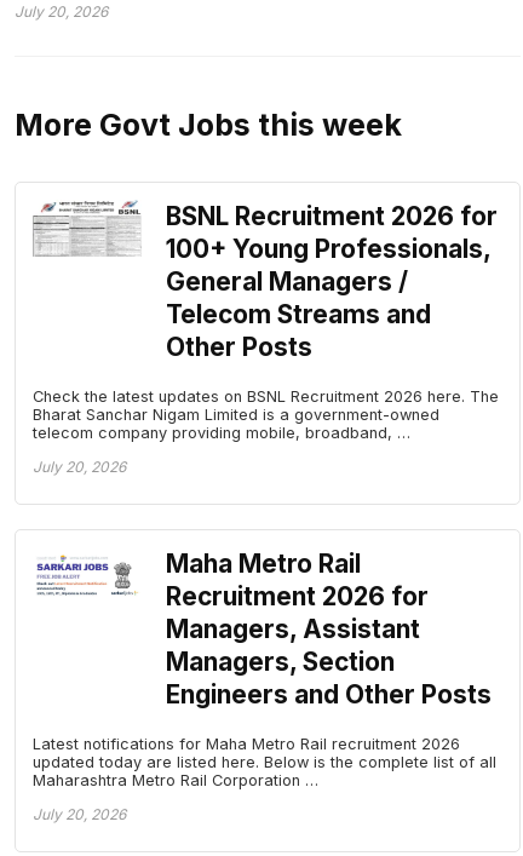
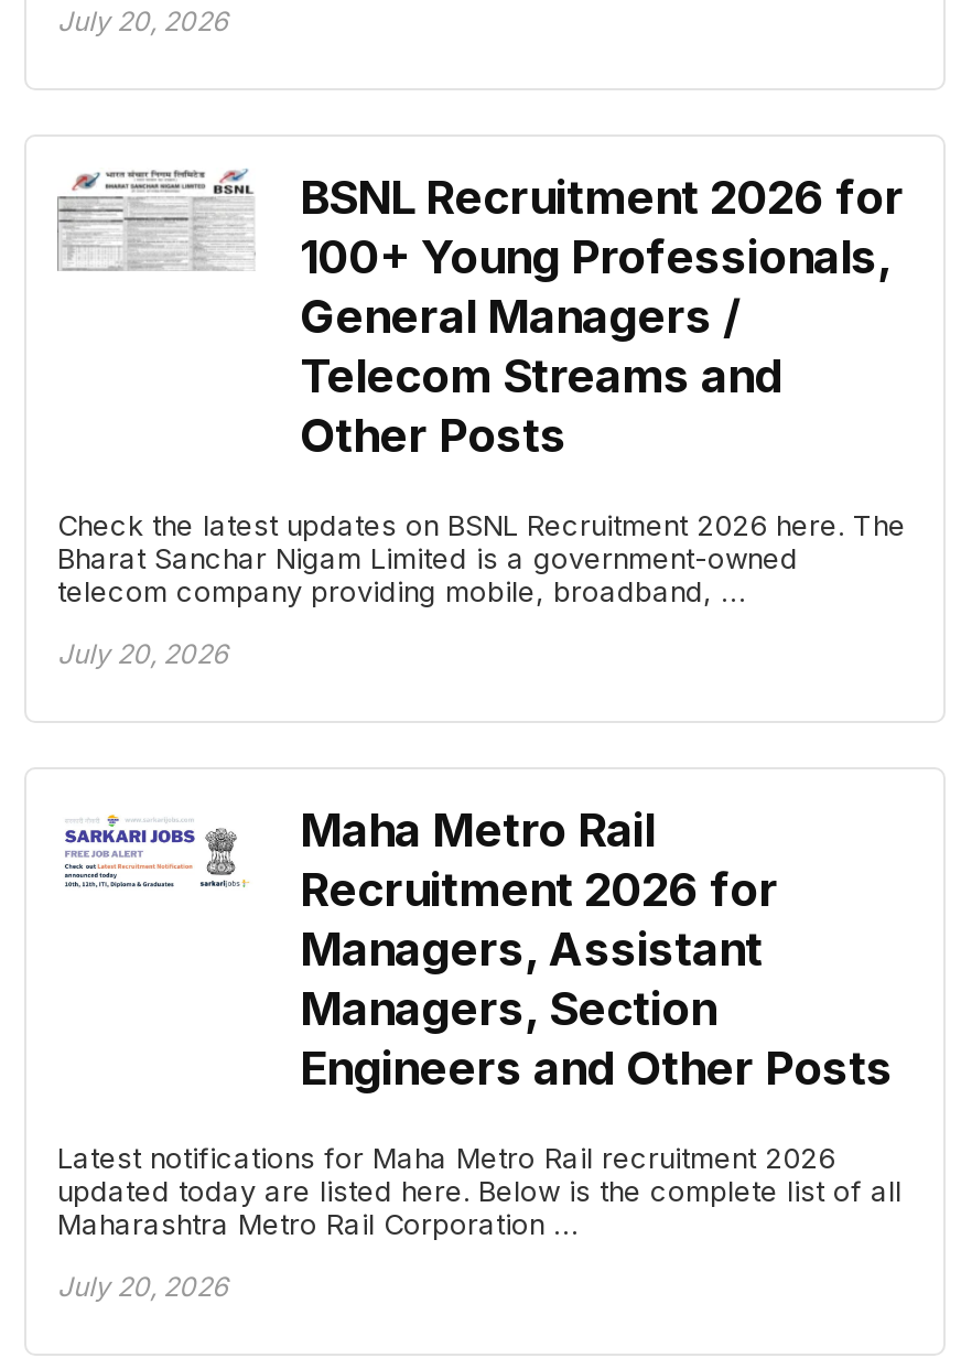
- More Govt Jobs this week
